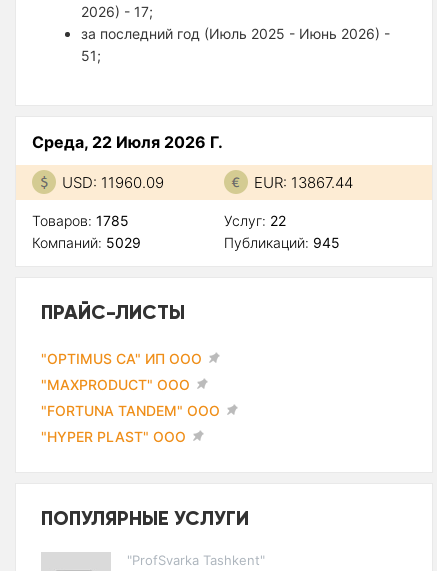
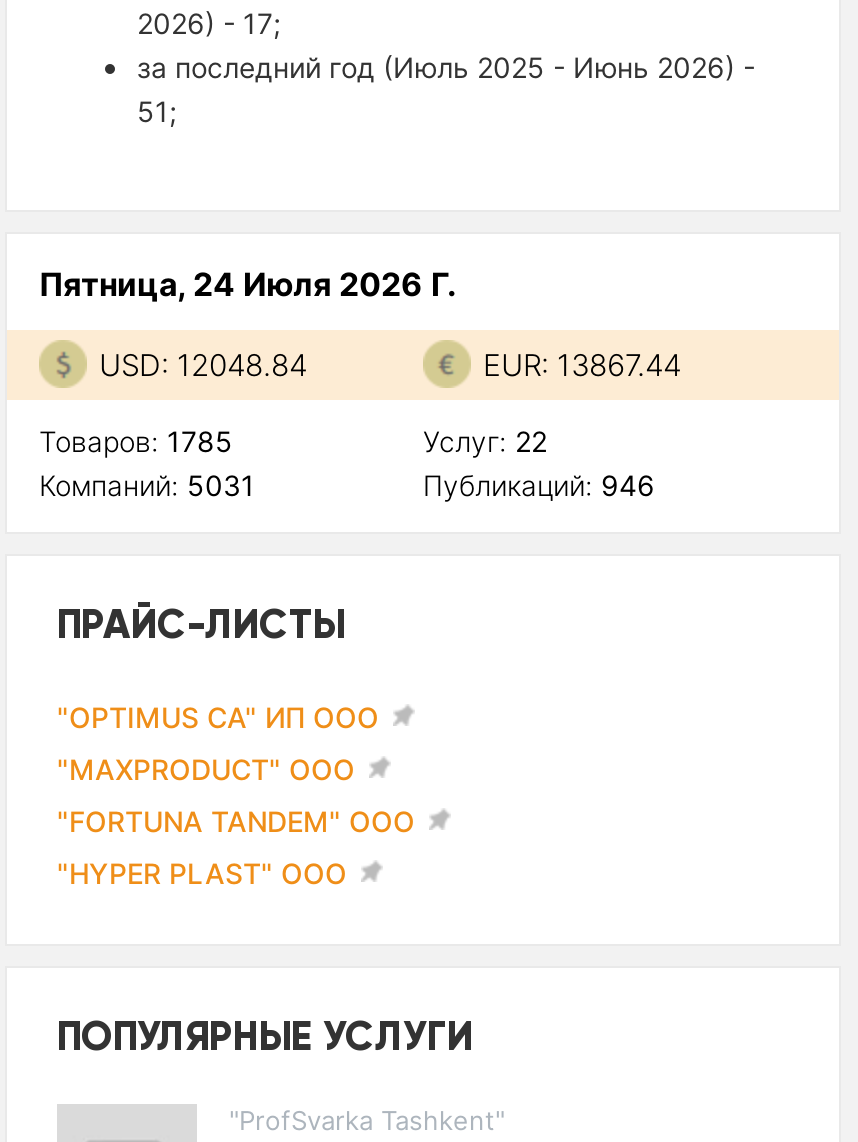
- Среда, 22 Июля 2026 Г.
+ Пятница, 24 Июля 2026 Г.

- USD: 11960.09
+ USD: 12048.84

- Компаний: 5029
+ Компаний: 5031

- Публикаций: 945
+ Публикаций: 946
